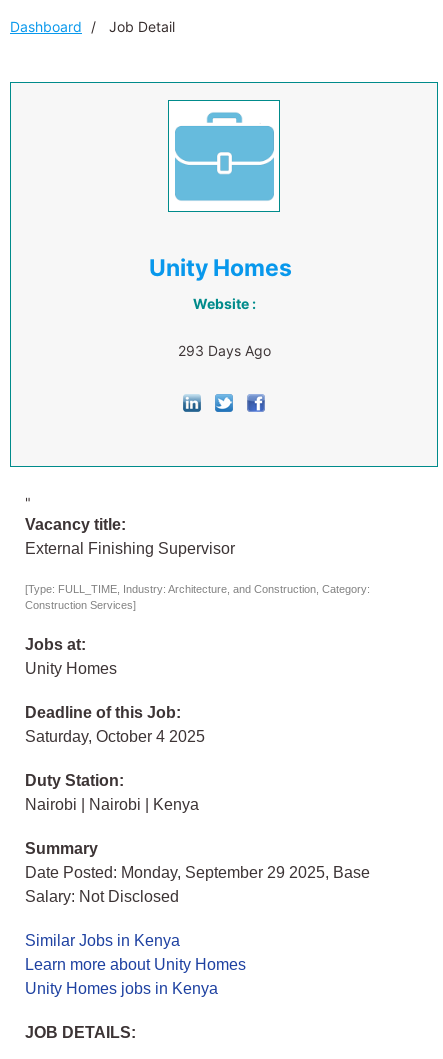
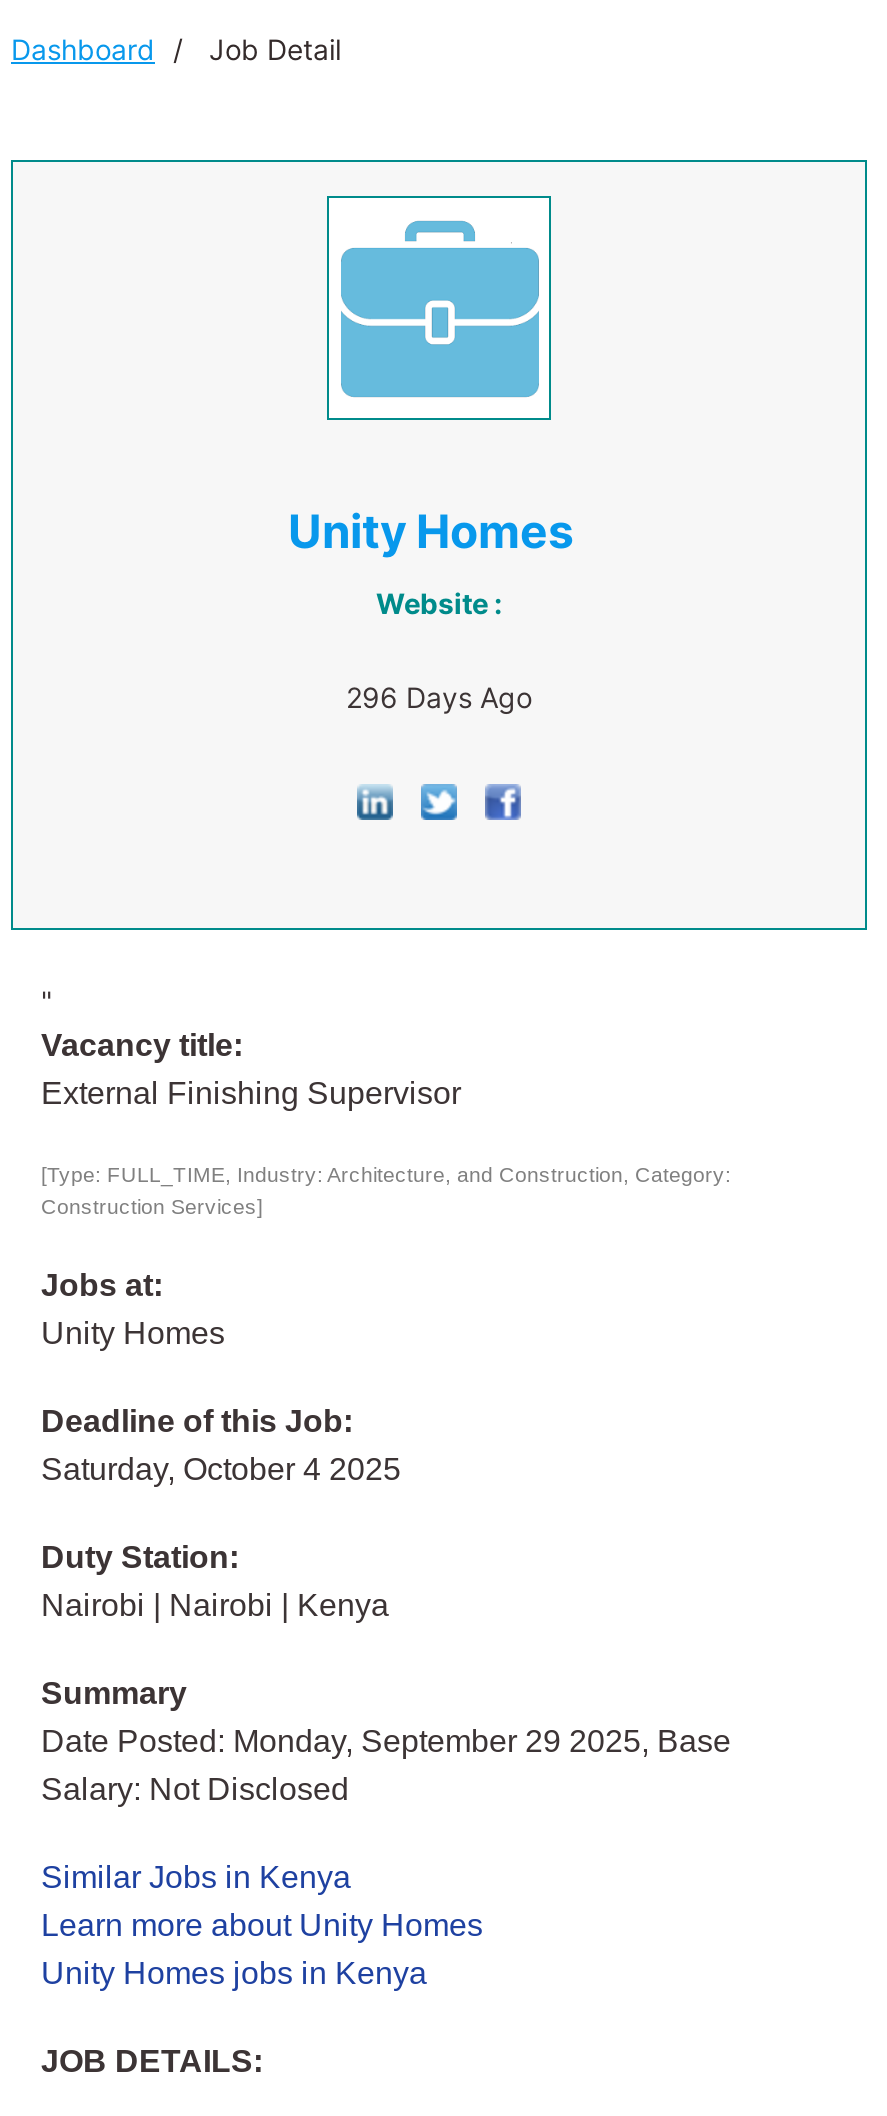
- 293 Days Ago
+ 296 Days Ago
